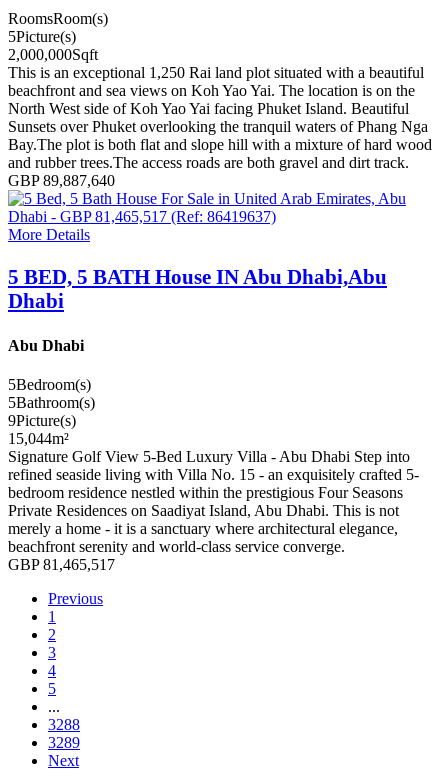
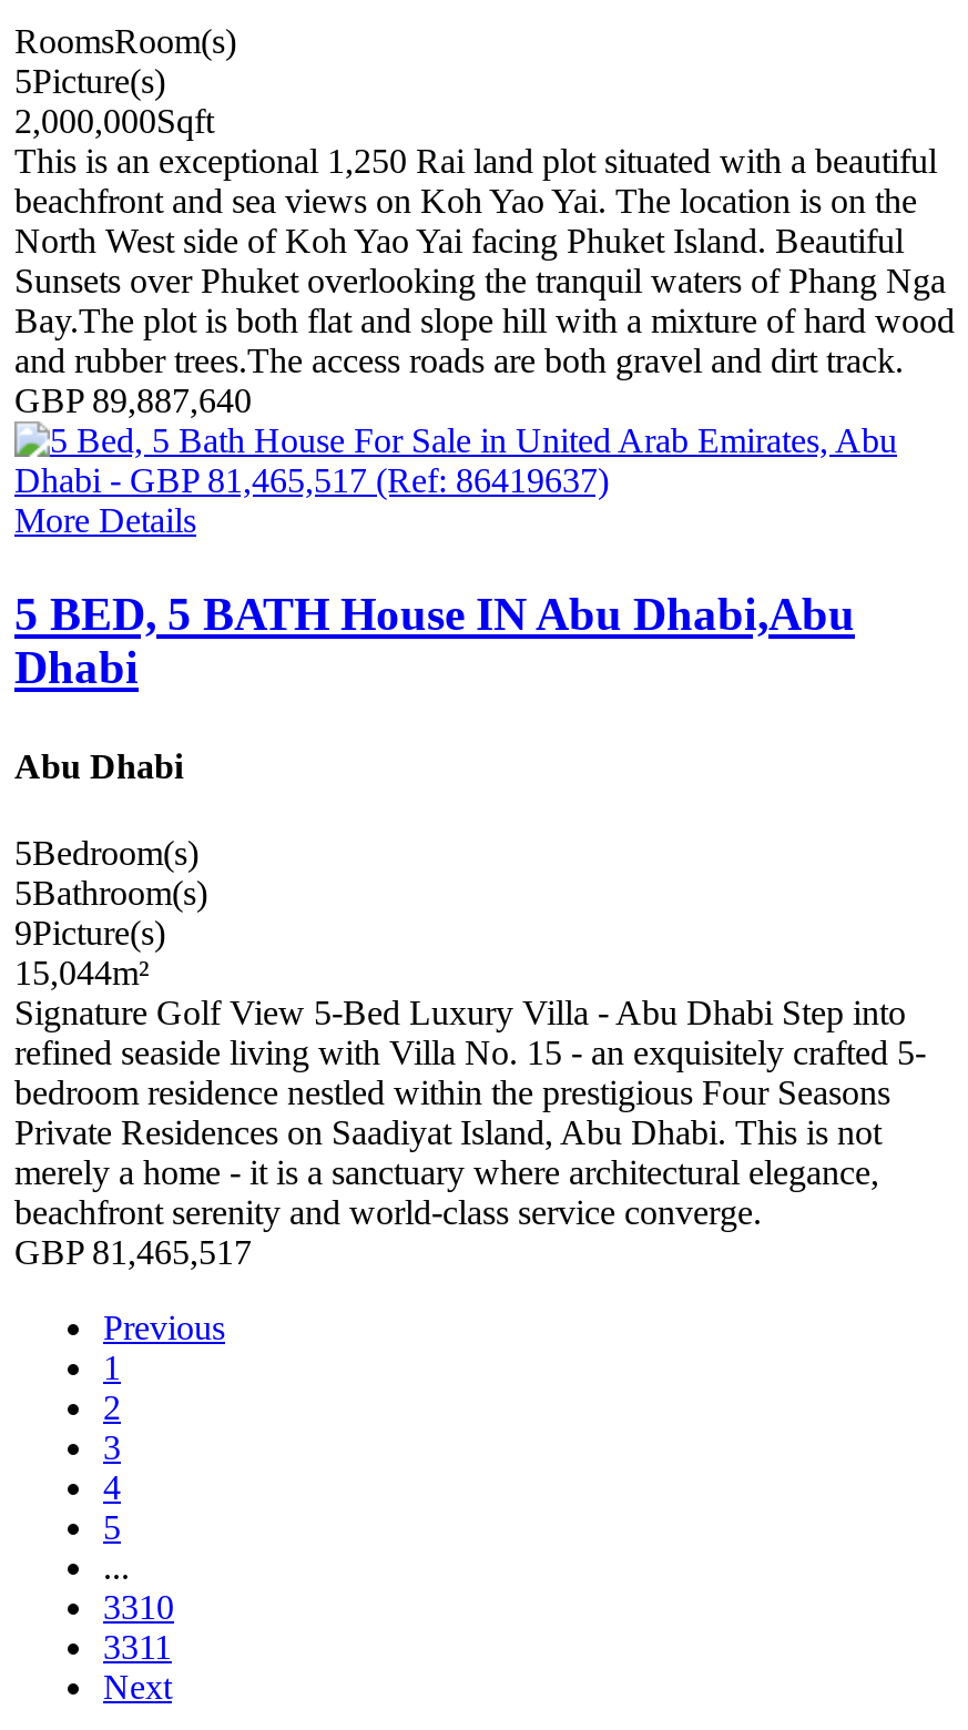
- 3288
+ 3310

- 3289
+ 3311
